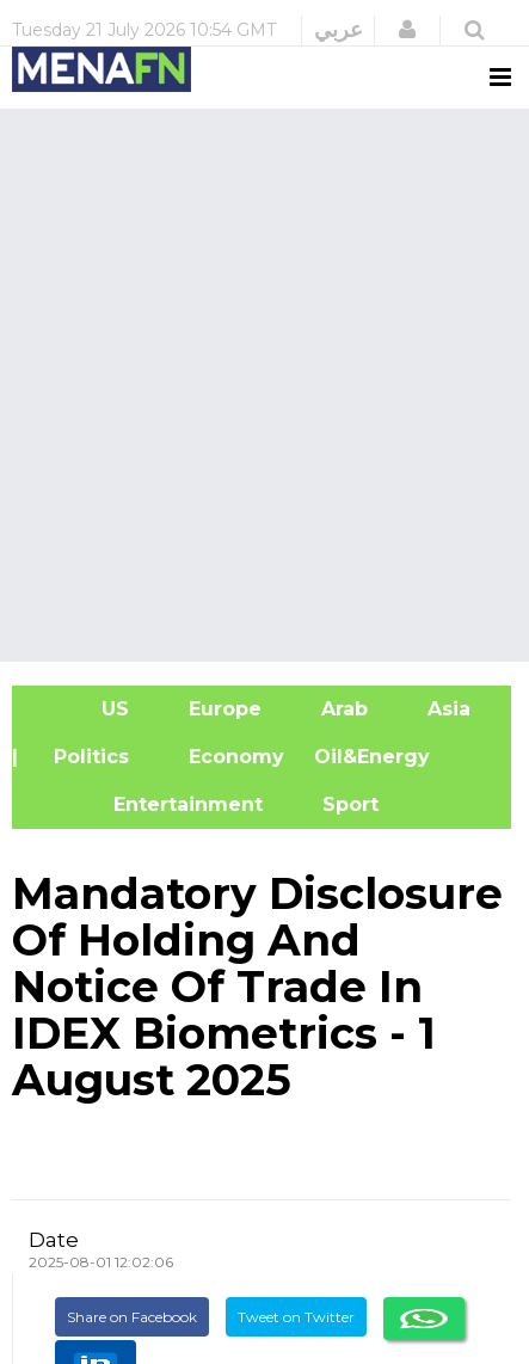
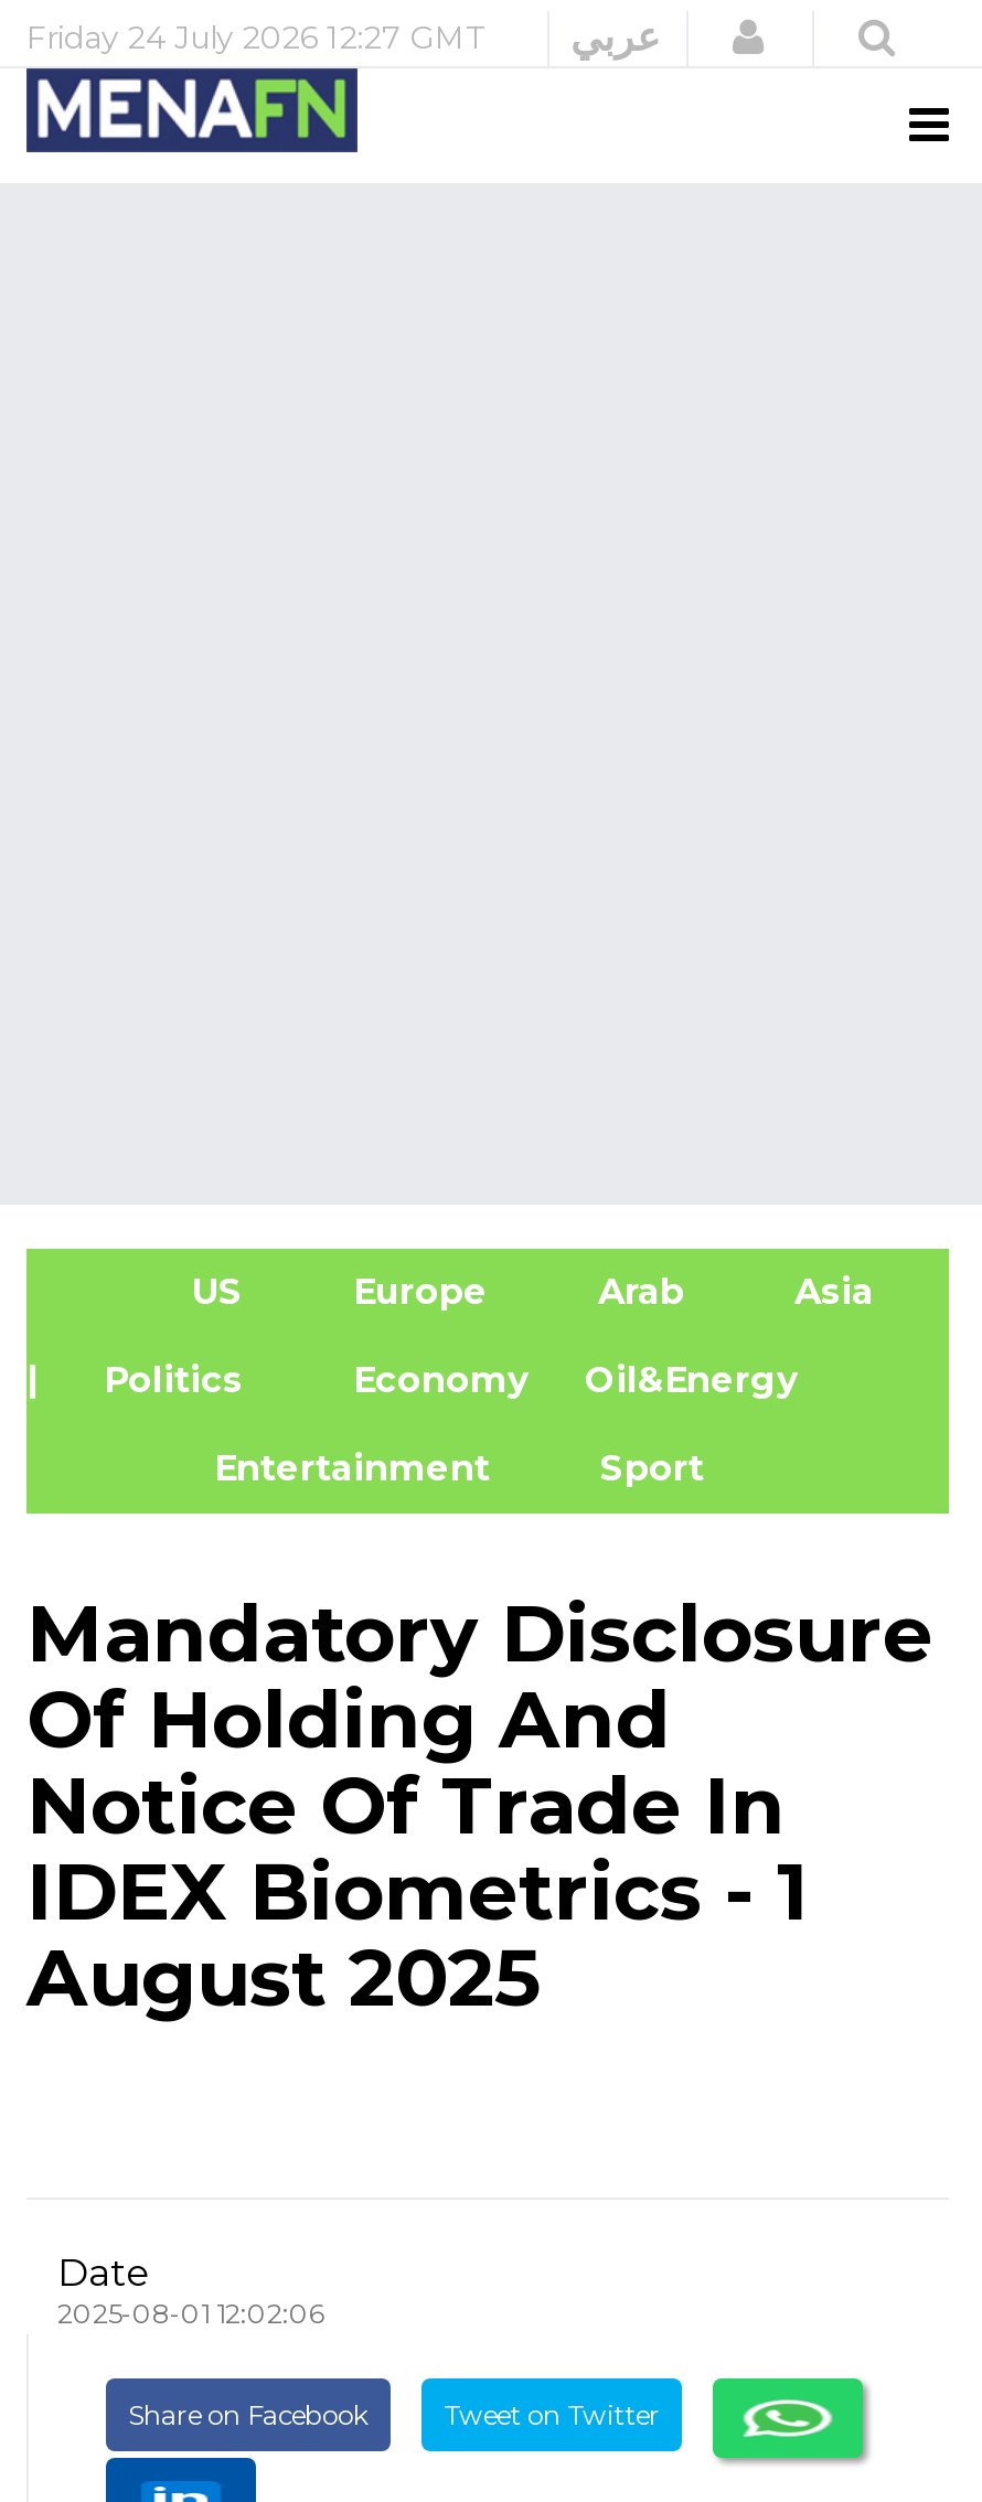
- Tuesday 21 July 2026 10:54 GMT
+ Friday 24 July 2026 12:27 GMT
